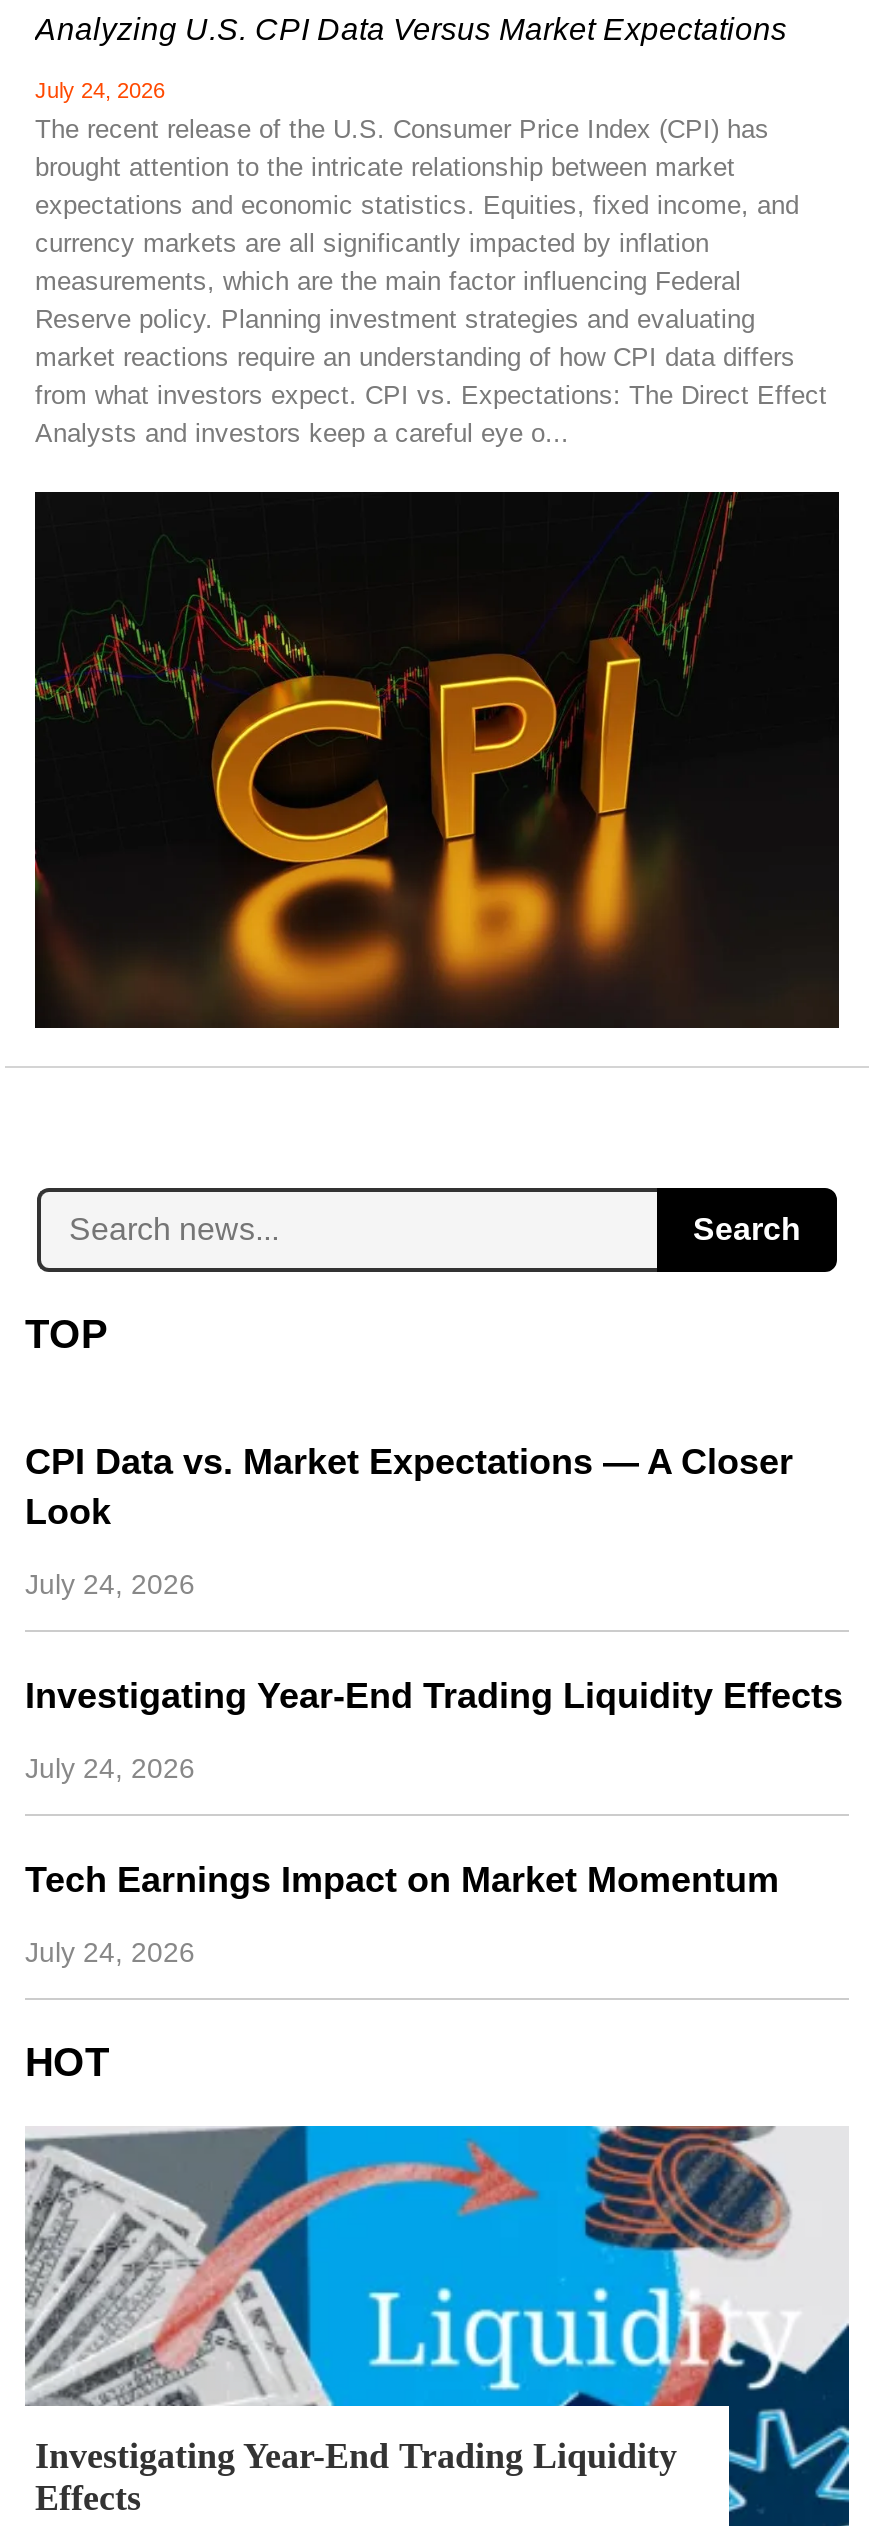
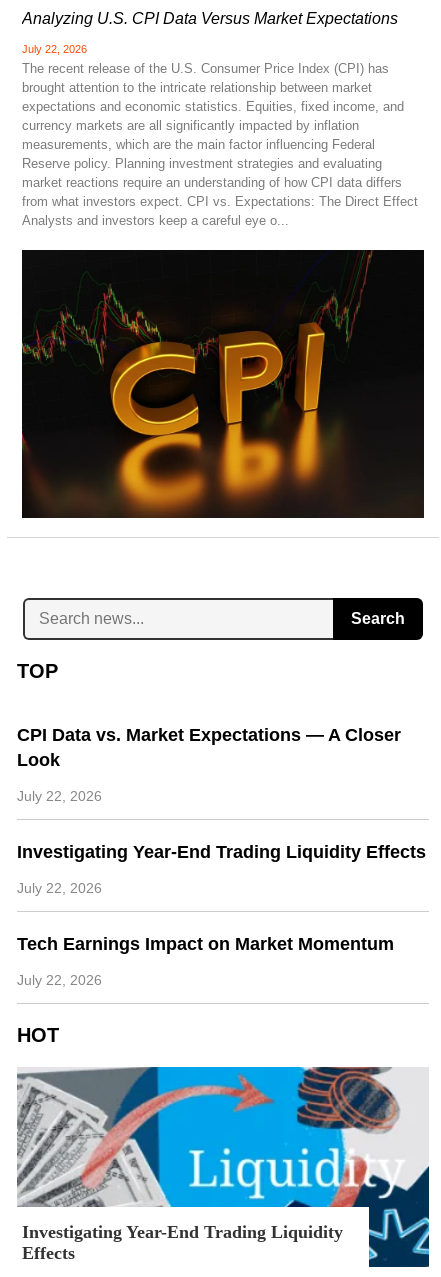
- July 24, 2026
+ July 22, 2026

- July 24, 2026
+ July 22, 2026

- July 24, 2026
+ July 22, 2026

- July 24, 2026
+ July 22, 2026
